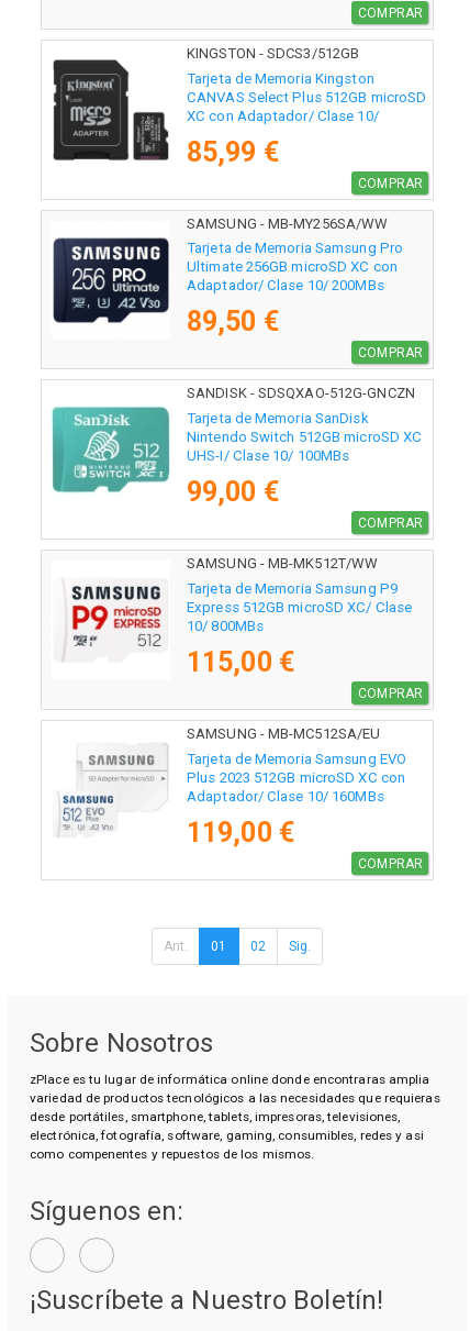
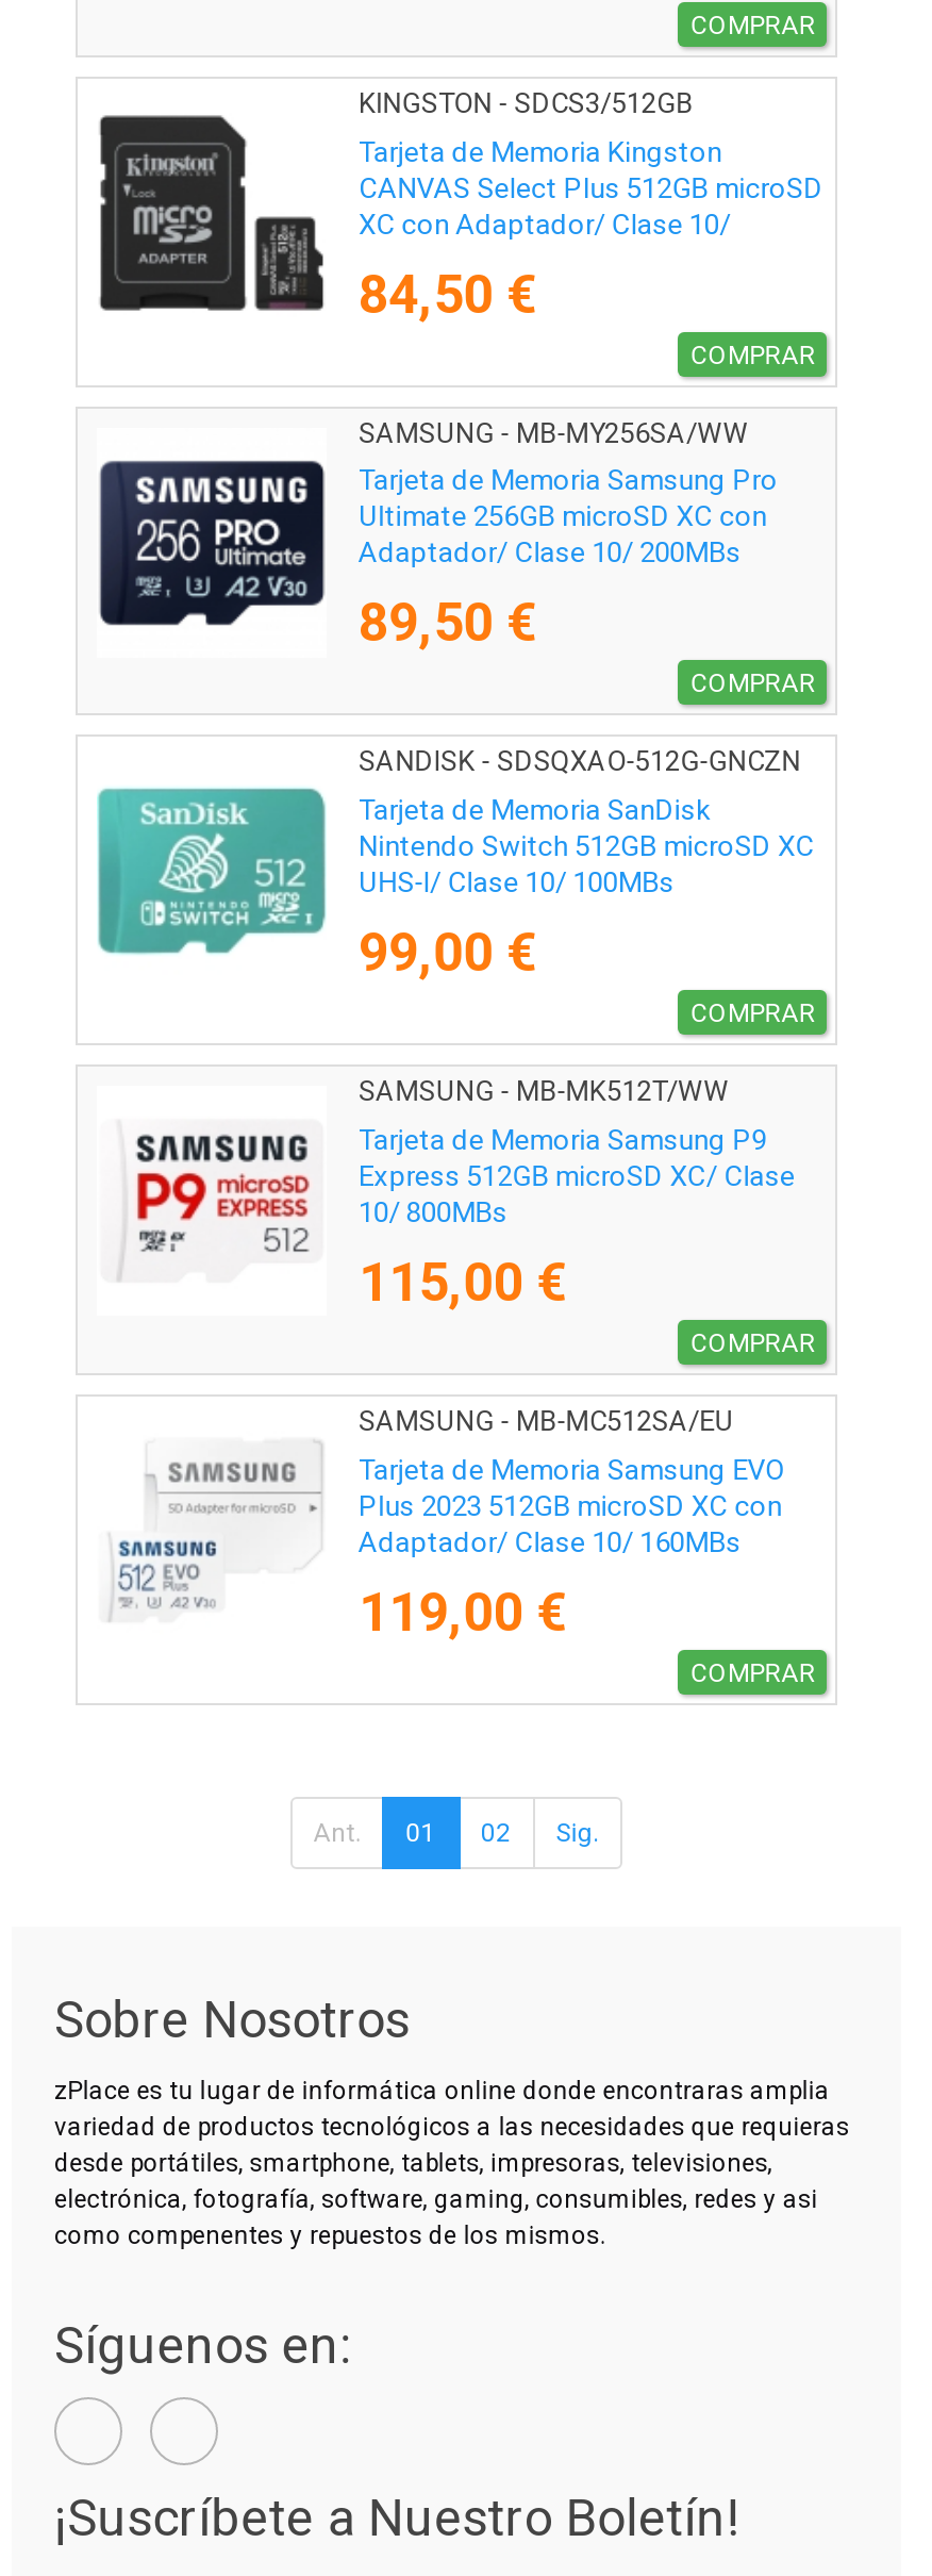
- 85,99 €
+ 84,50 €
